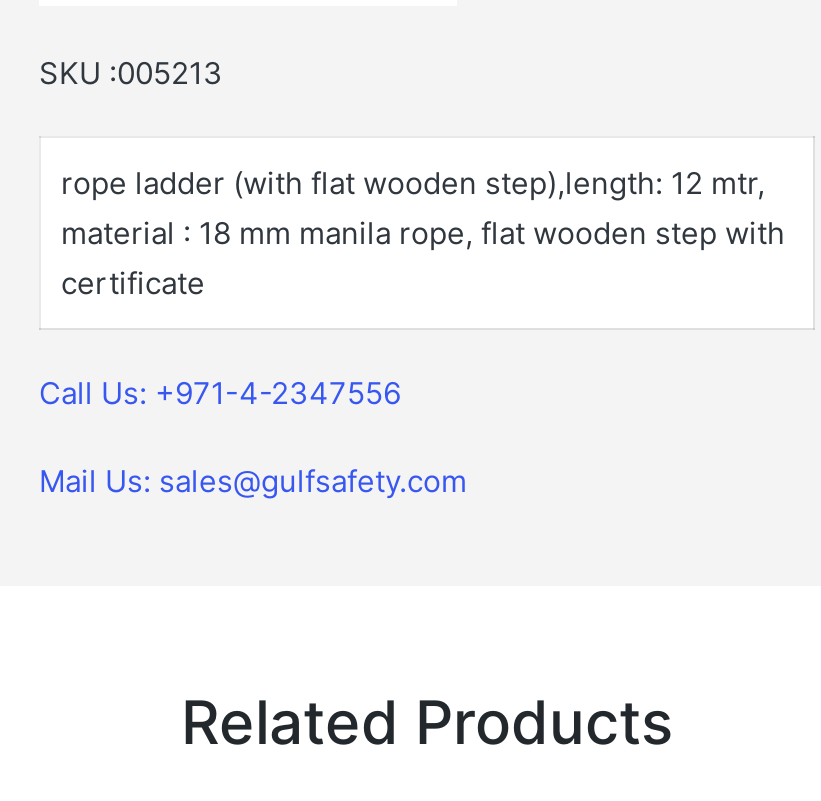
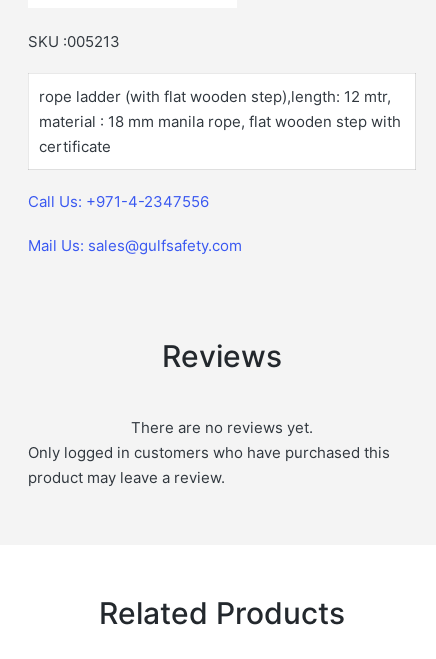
+ Reviews
+ There are no reviews yet.
+ Only logged in customers who have purchased this
+ product may leave a review.
